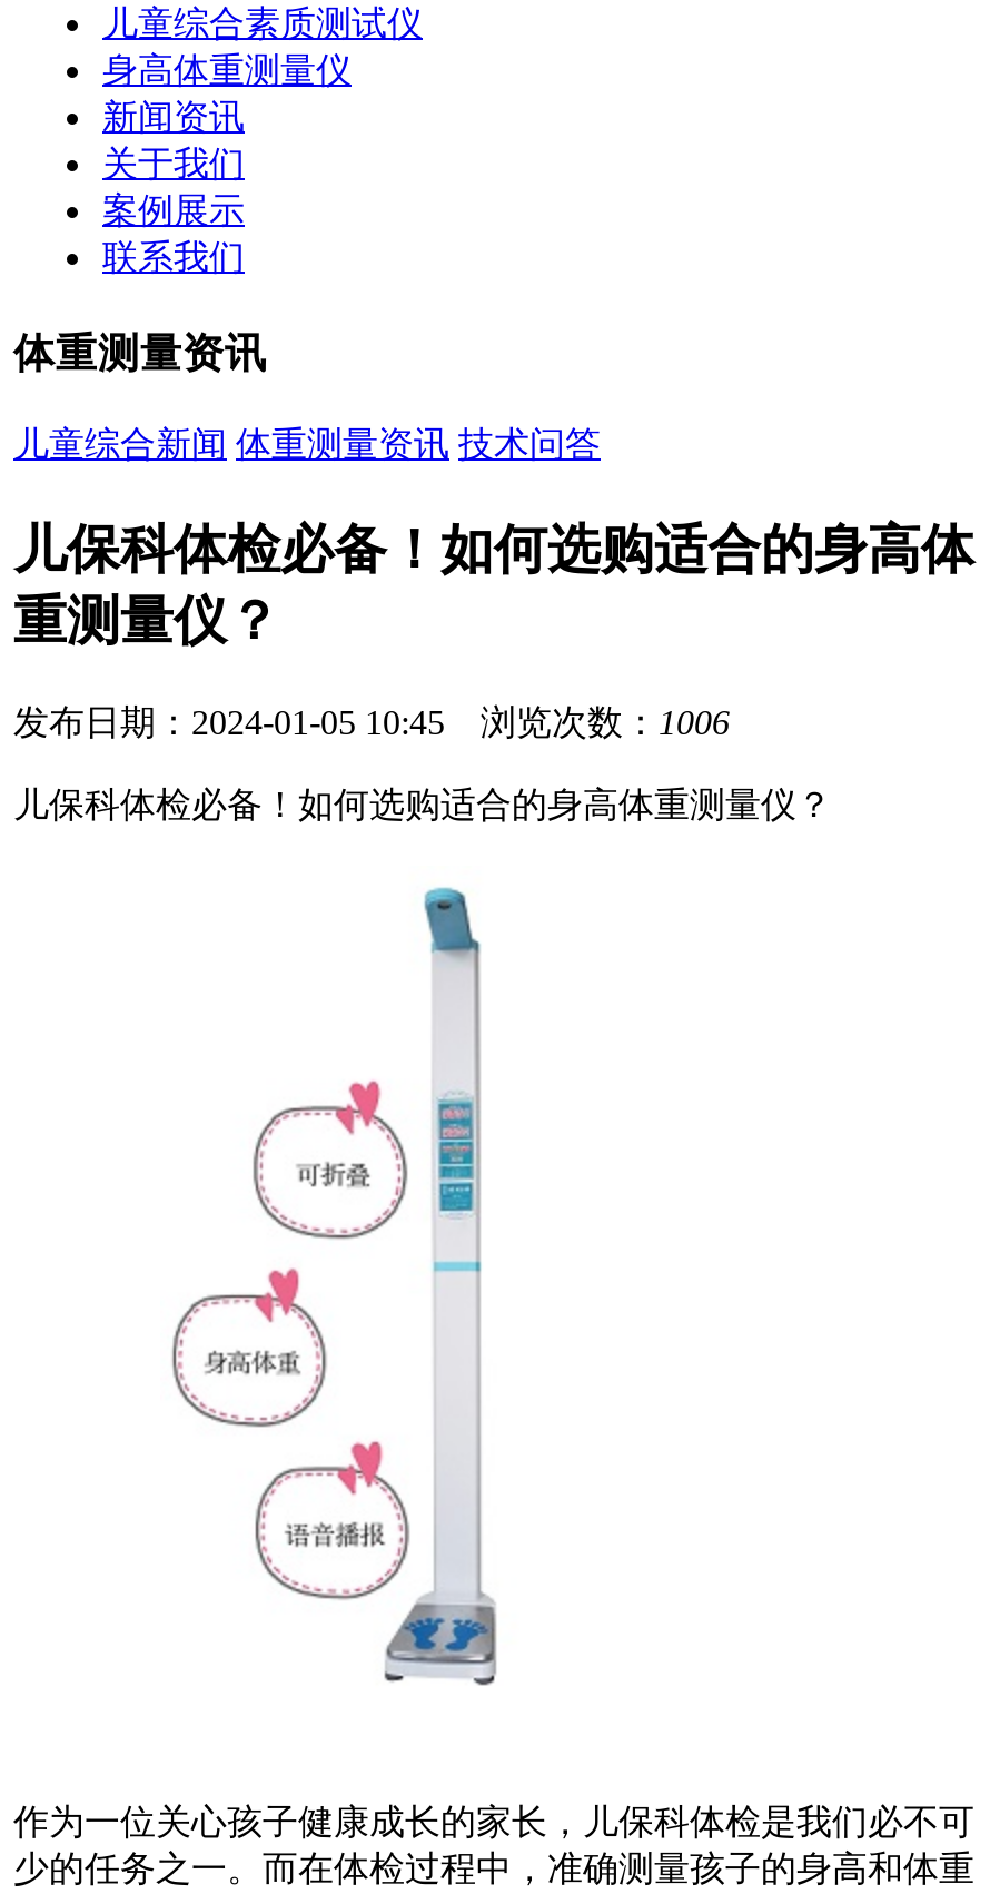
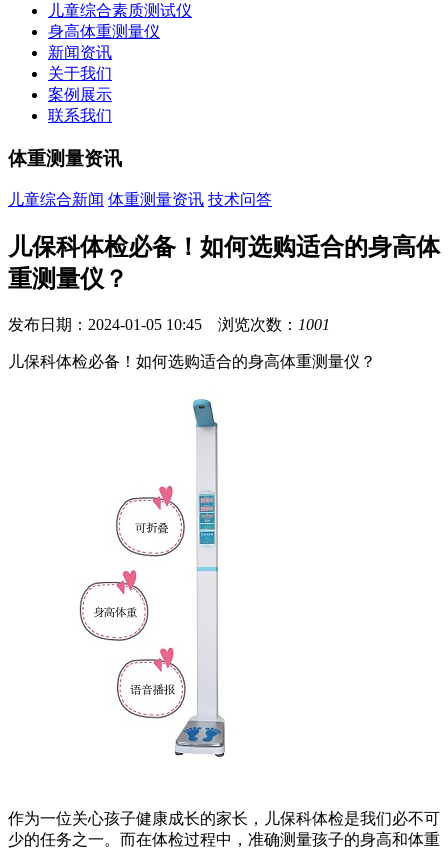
- 发布日期：2024-01-05 10:45 浏览次数：1006
+ 发布日期：2024-01-05 10:45 浏览次数：1001
